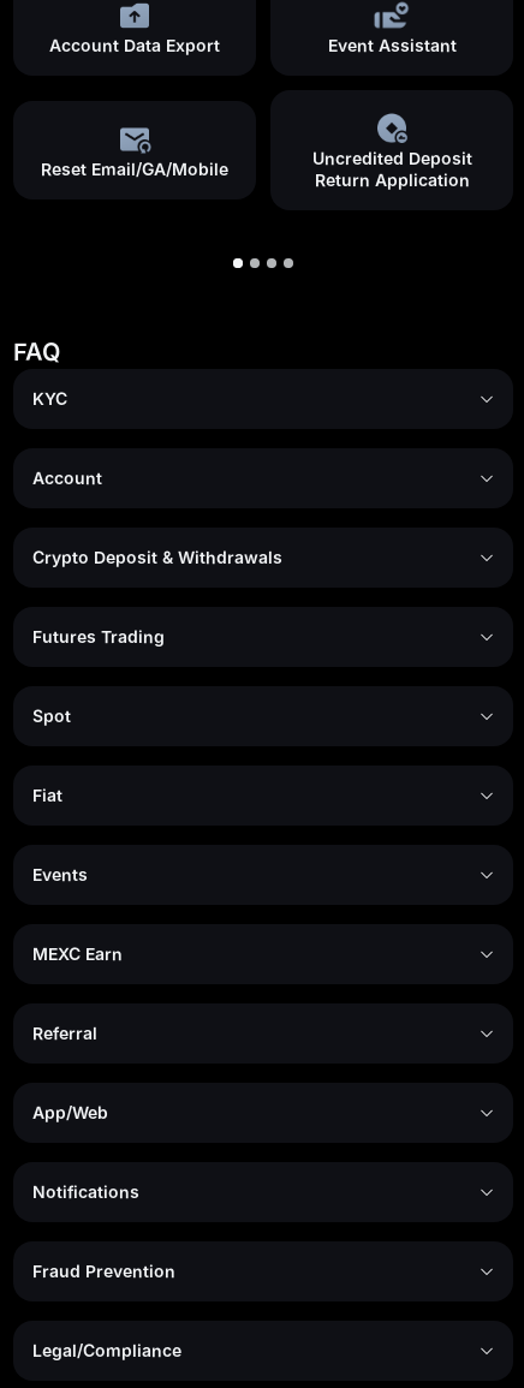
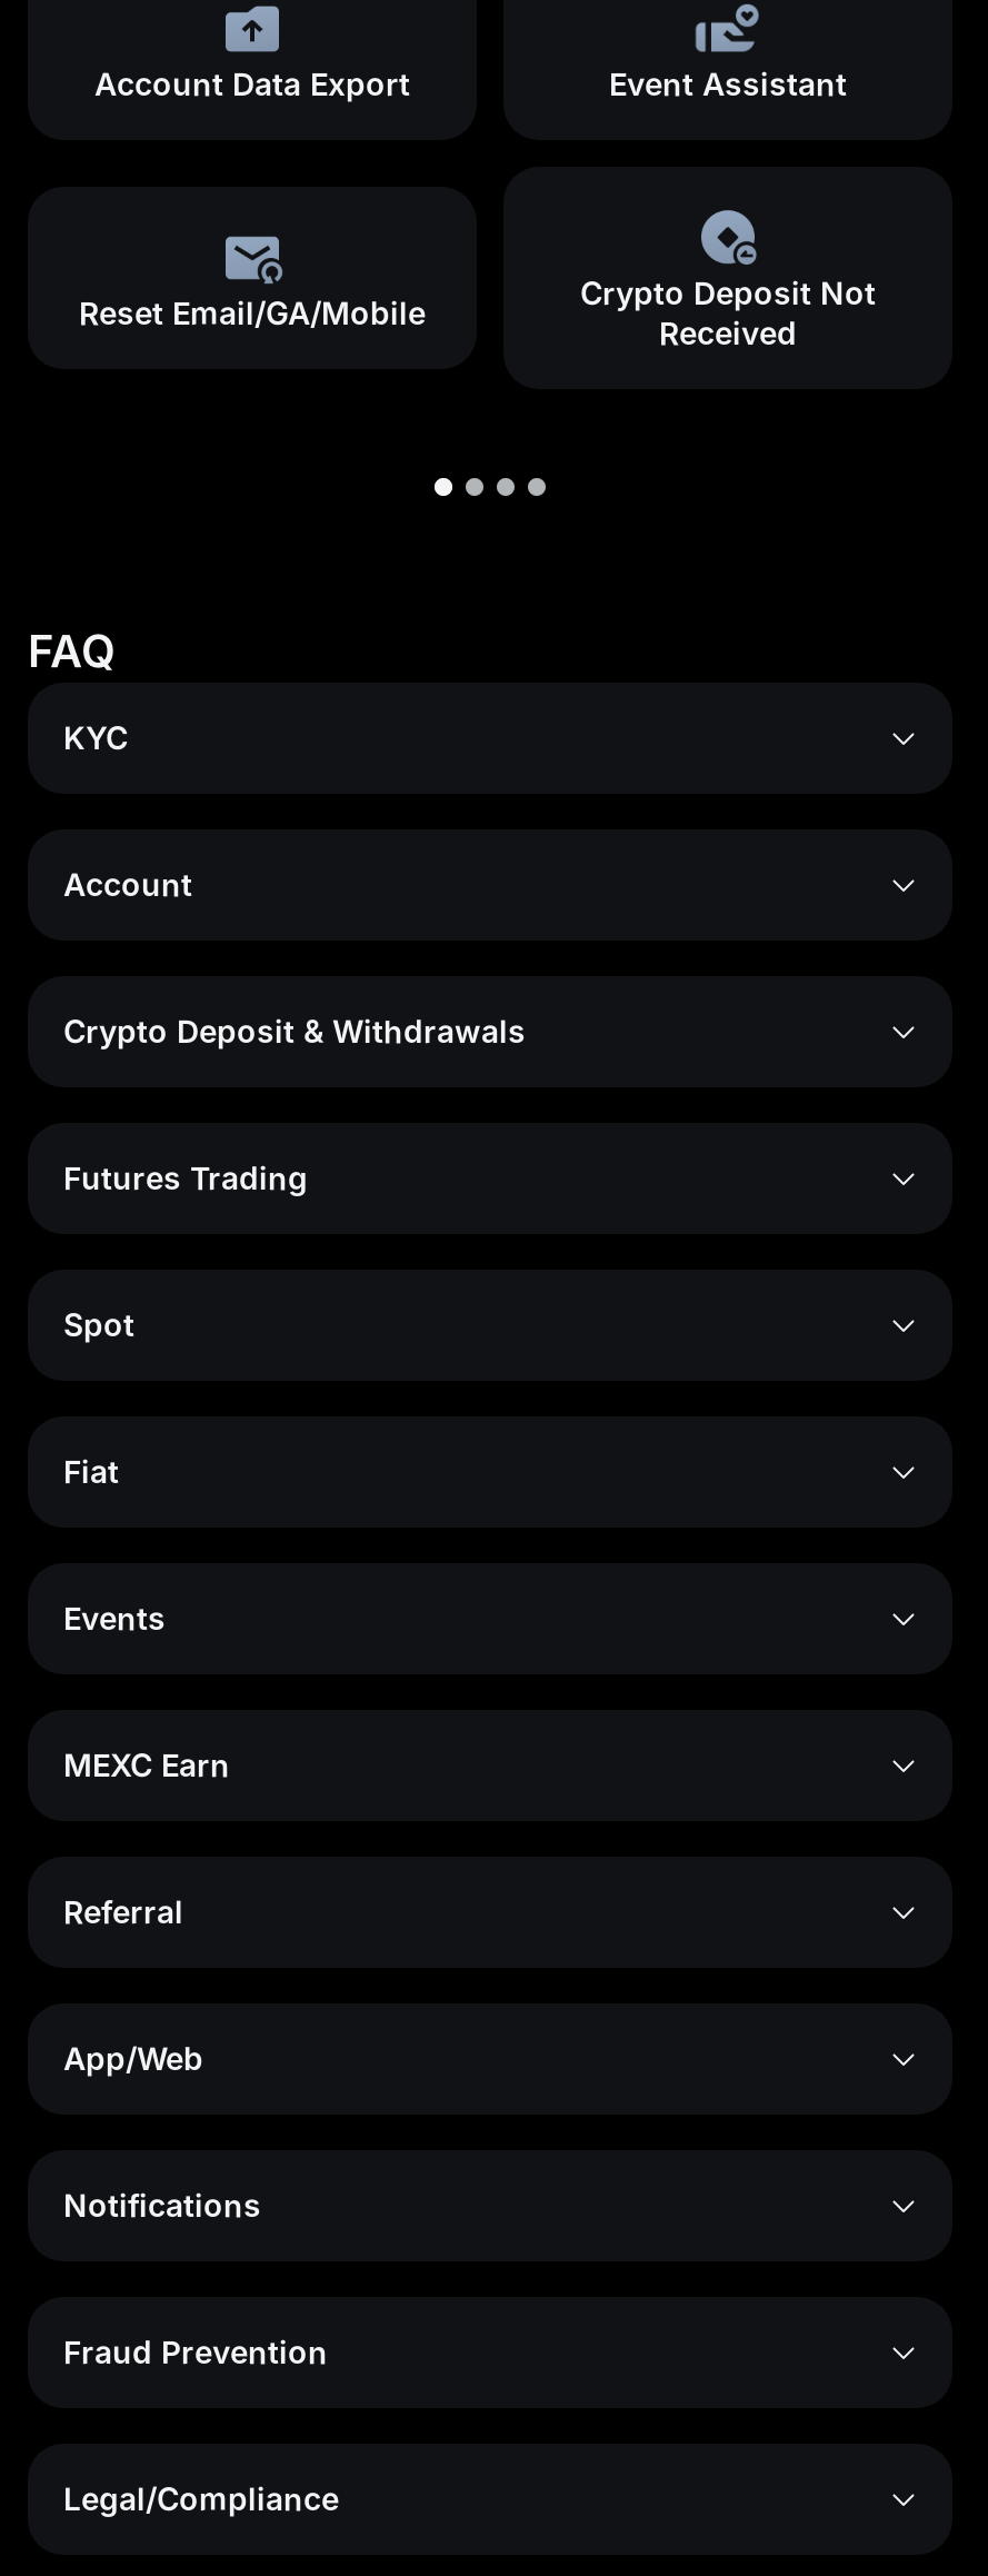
- Uncredited Deposit
- Return Application
+ Crypto Deposit Not
+ Received
